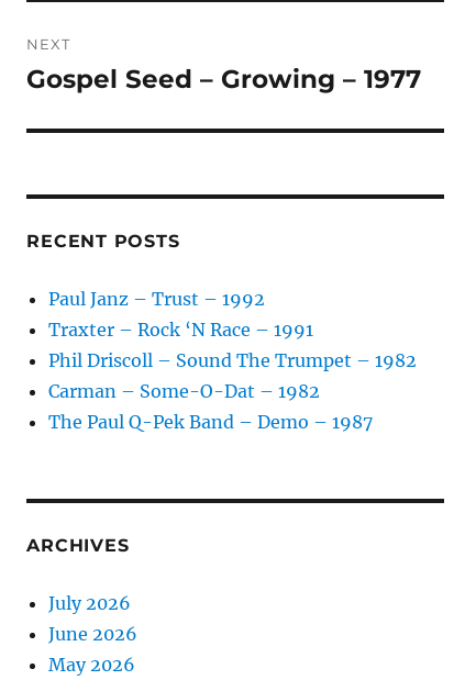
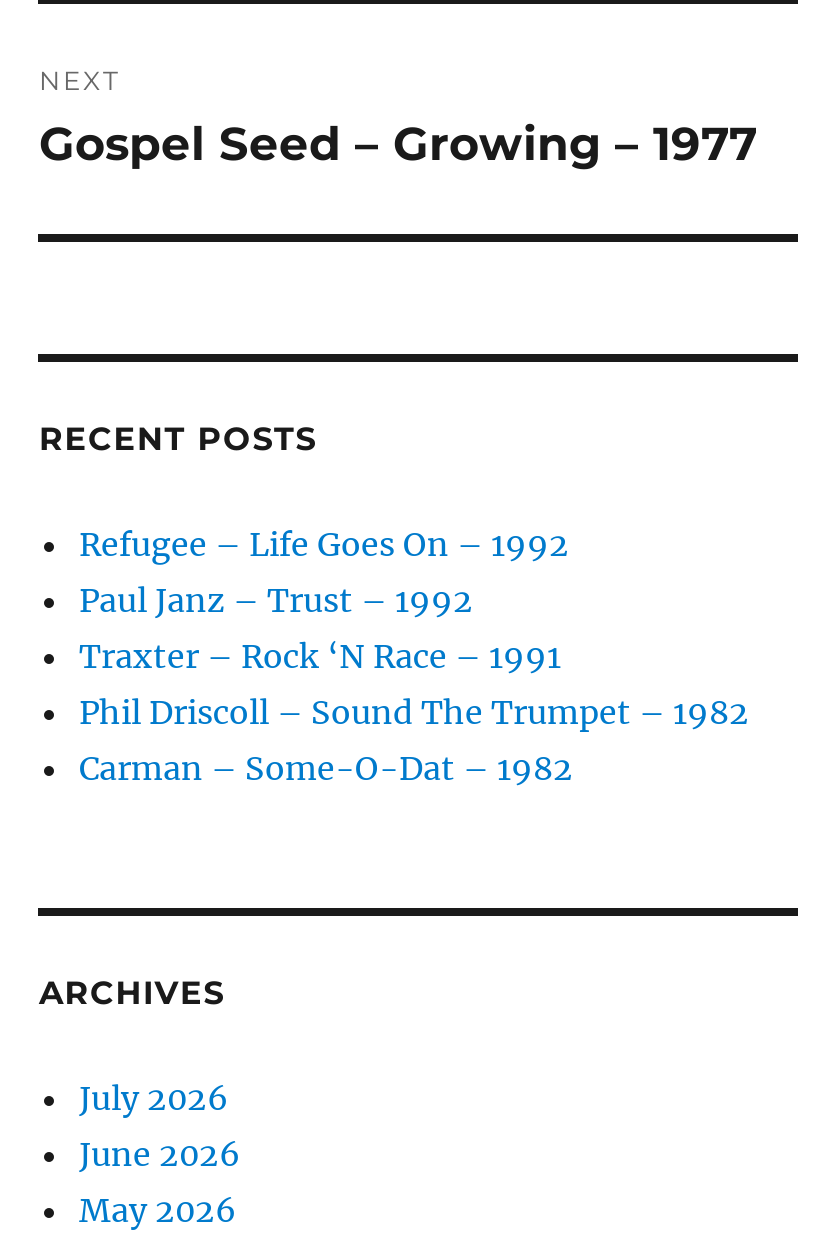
+ Refugee – Life Goes On – 1992

moved down: Paul Janz – Trust – 1992 | Traxter – Rock ‘N Race – 1991 | Phil Driscoll – Sound The Trumpet – 1982 | Carman – Some-O-Dat – 1982

- The Paul Q-Pek Band – Demo – 1987
